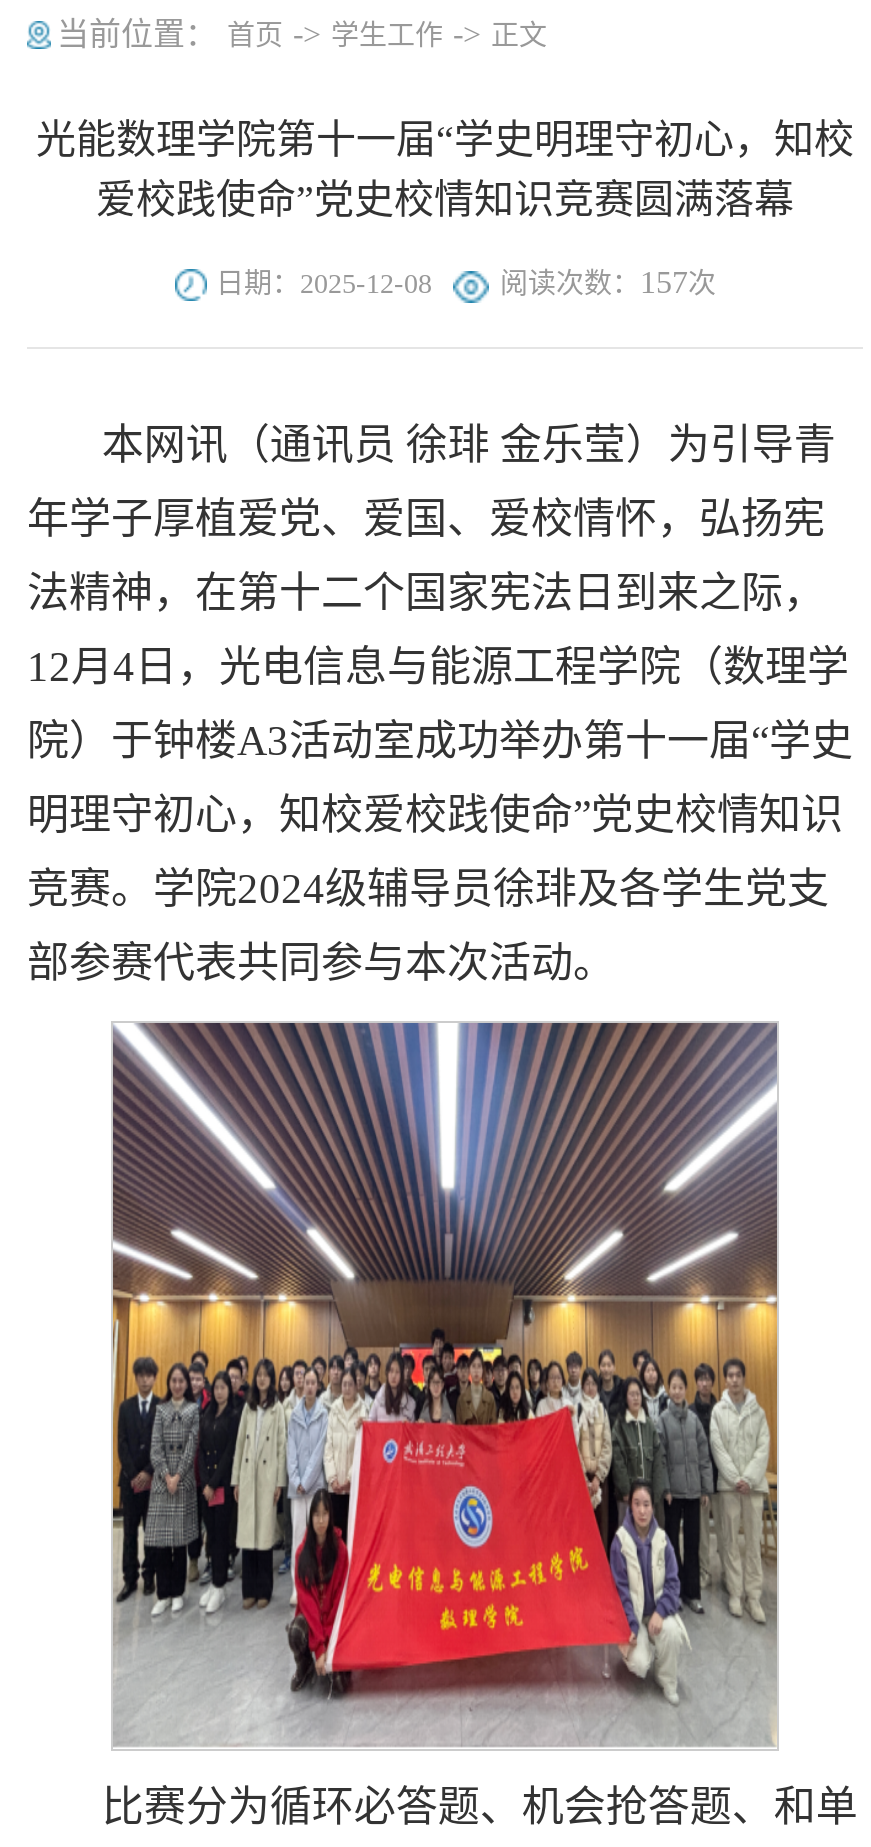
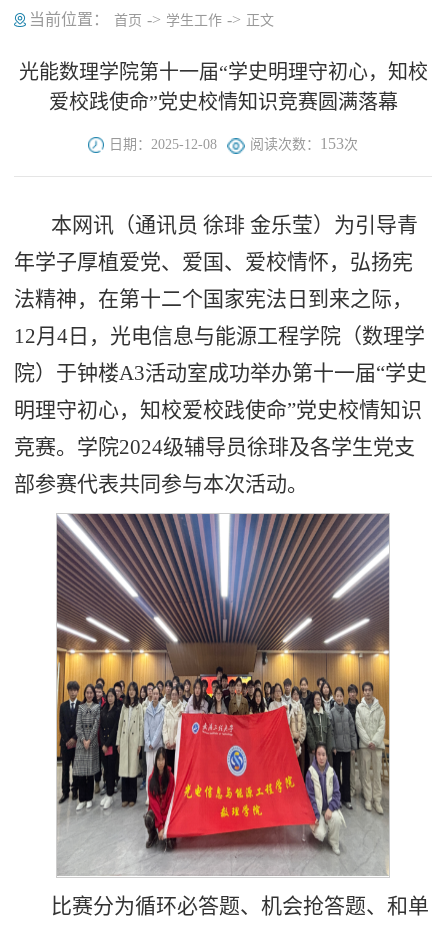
- 阅读次数：157次
+ 阅读次数：153次
